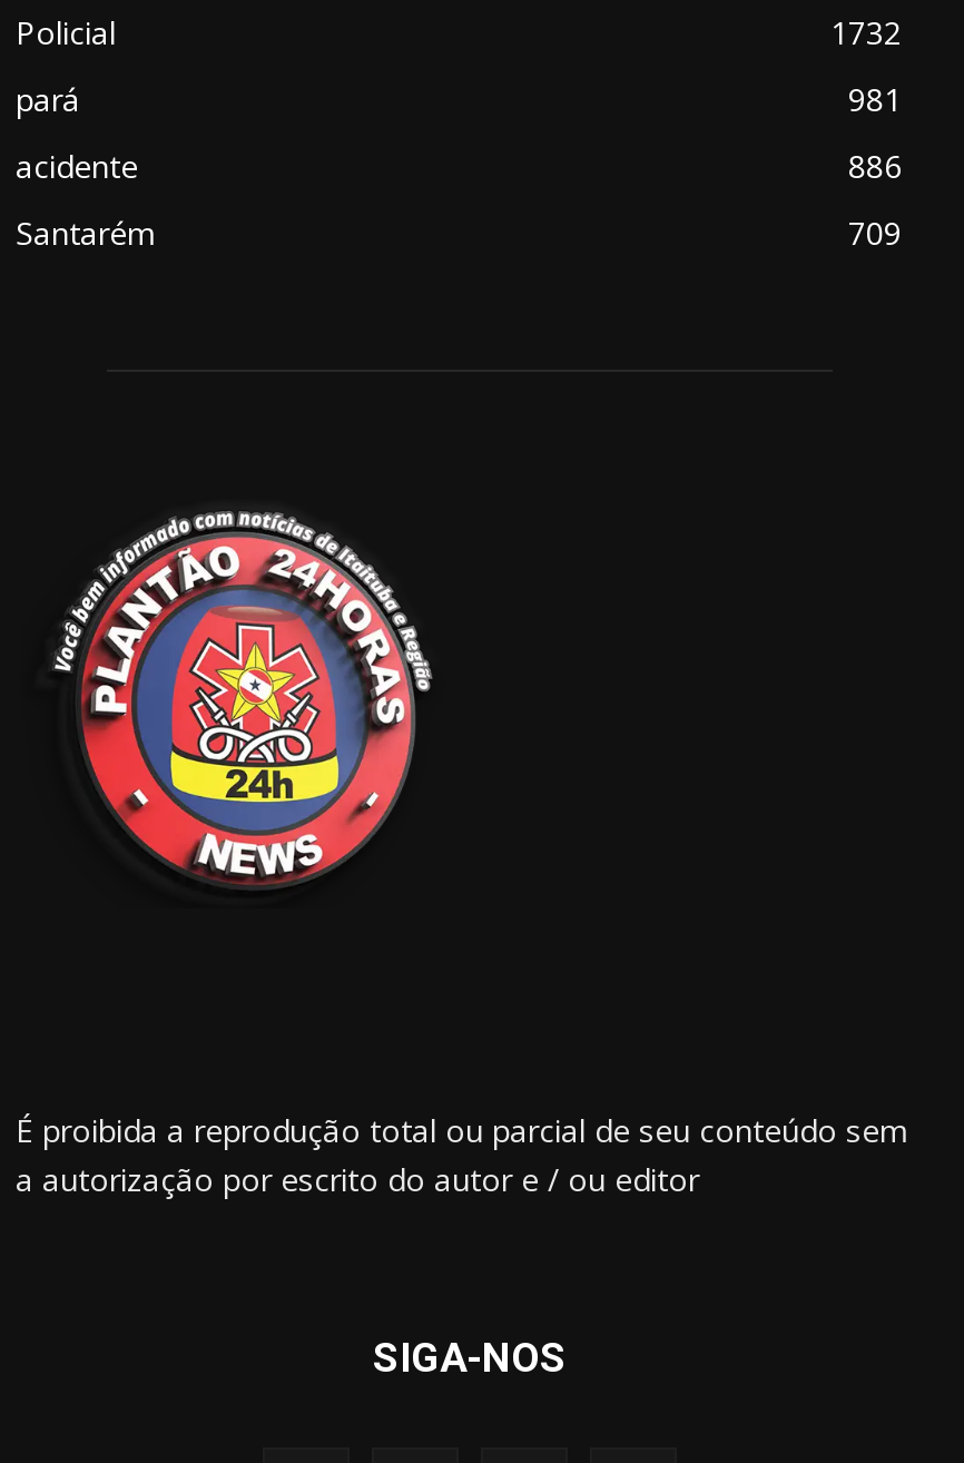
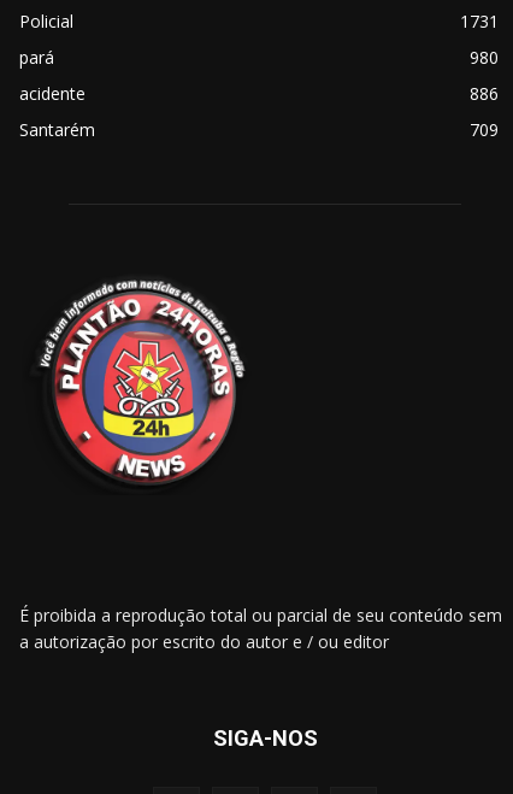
- 1732
+ 1731

- 981
+ 980
